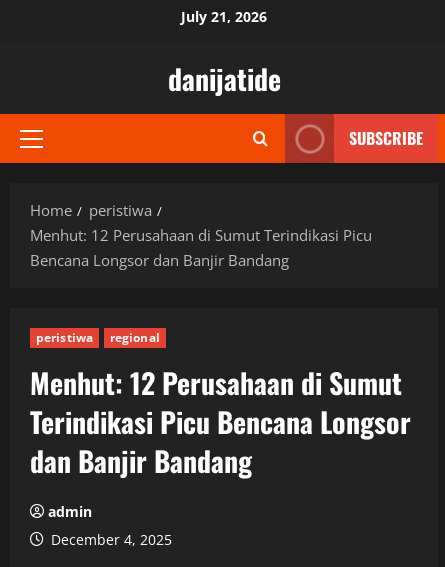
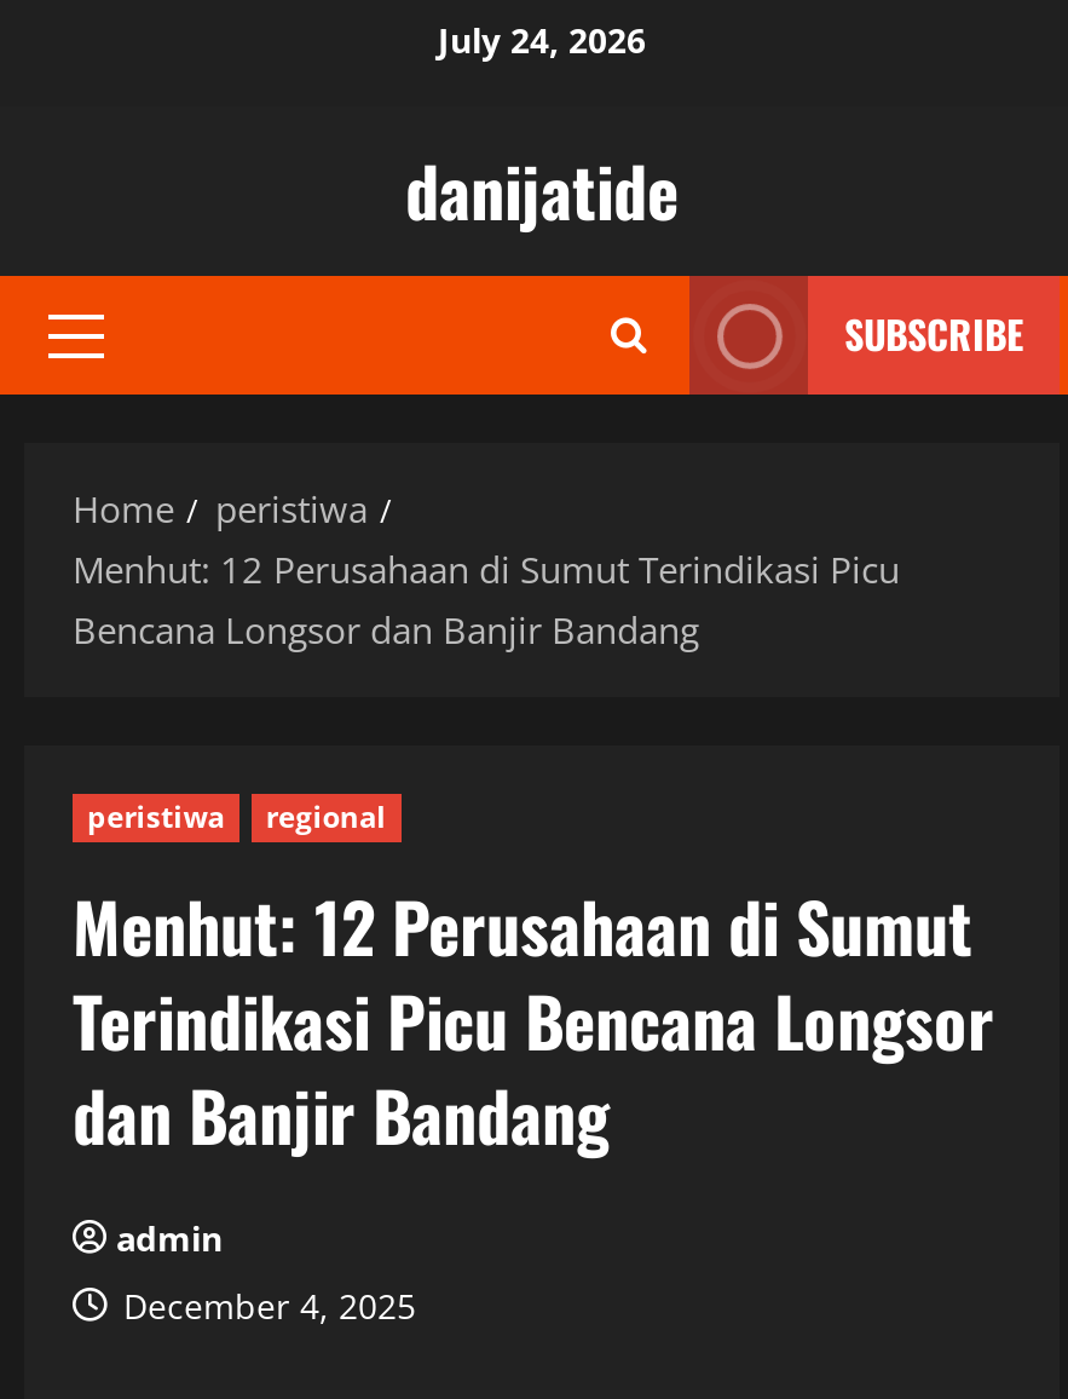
- July 21, 2026
+ July 24, 2026
